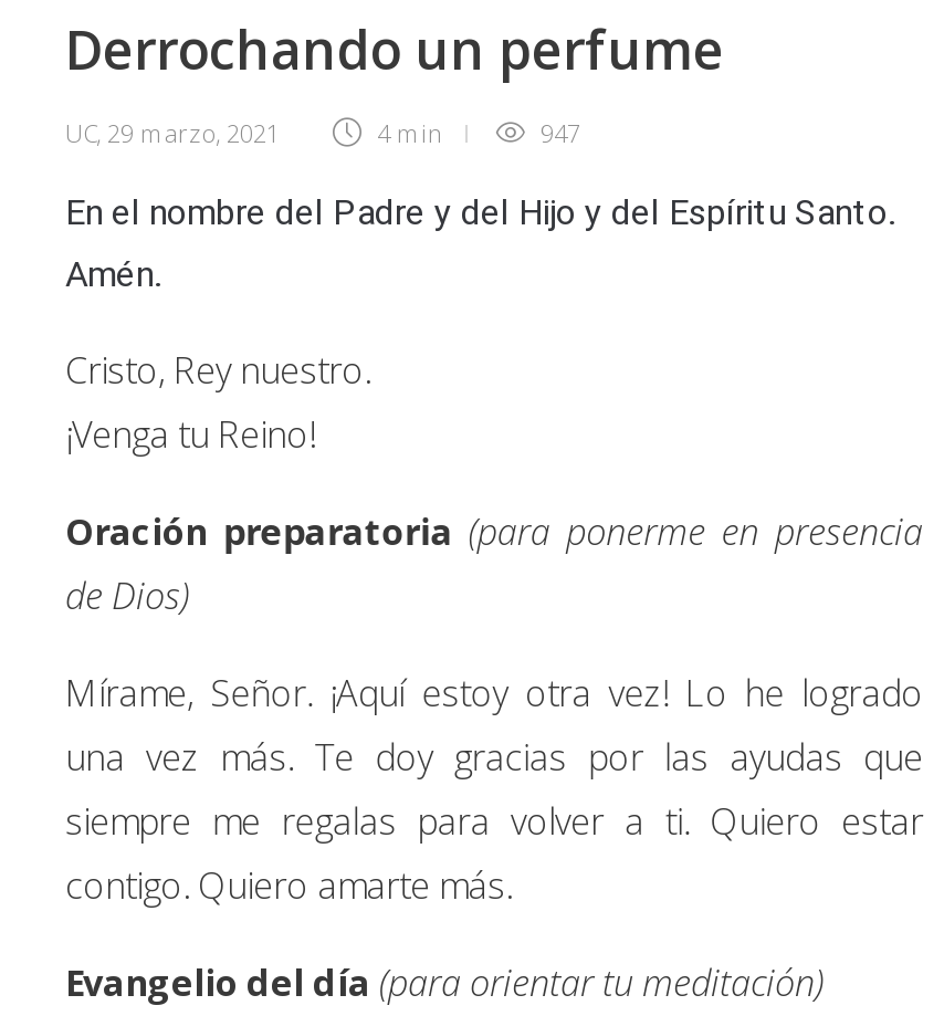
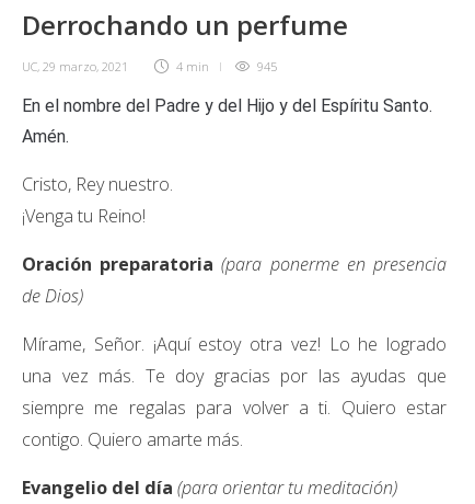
- 947
+ 945
